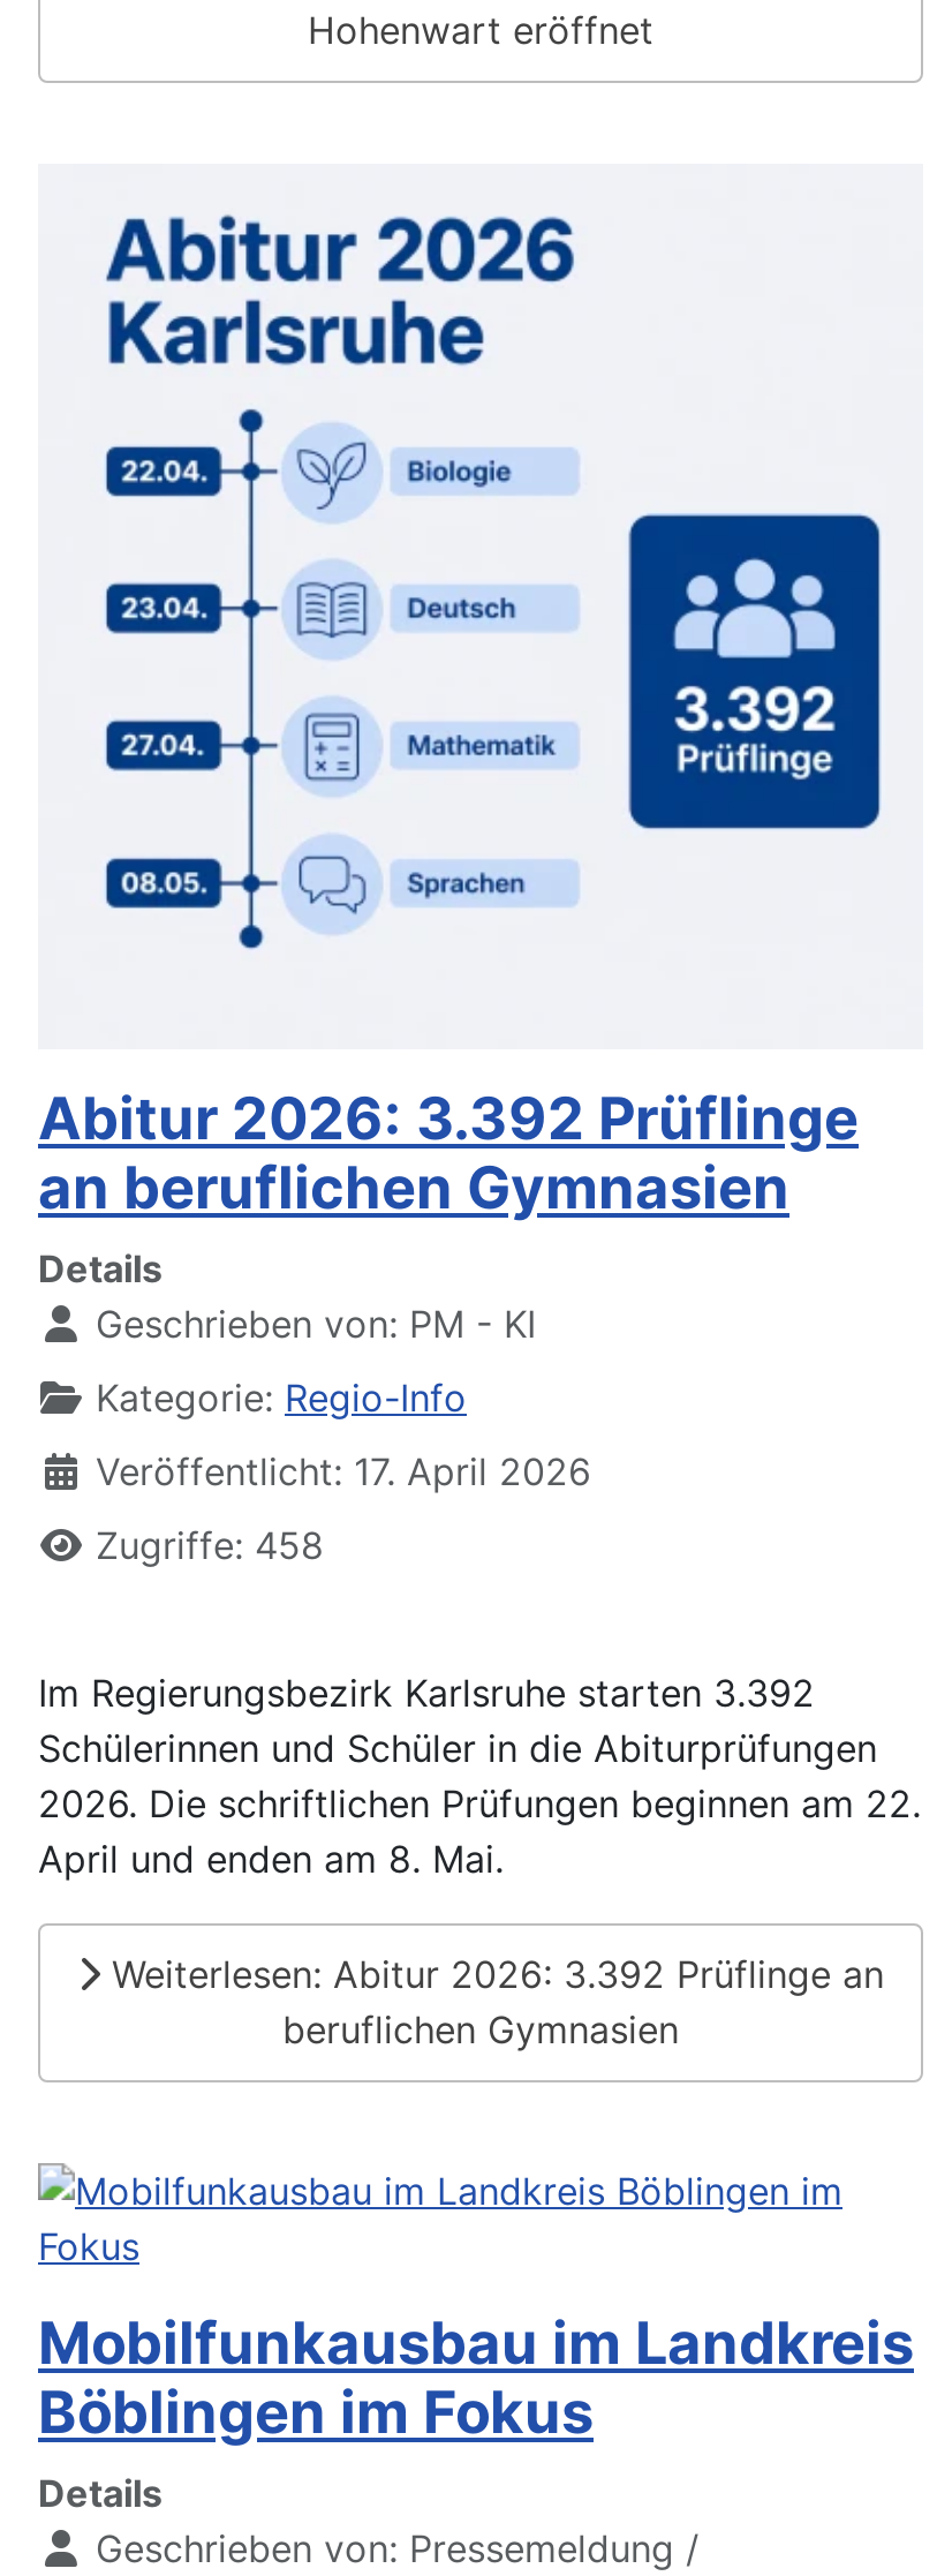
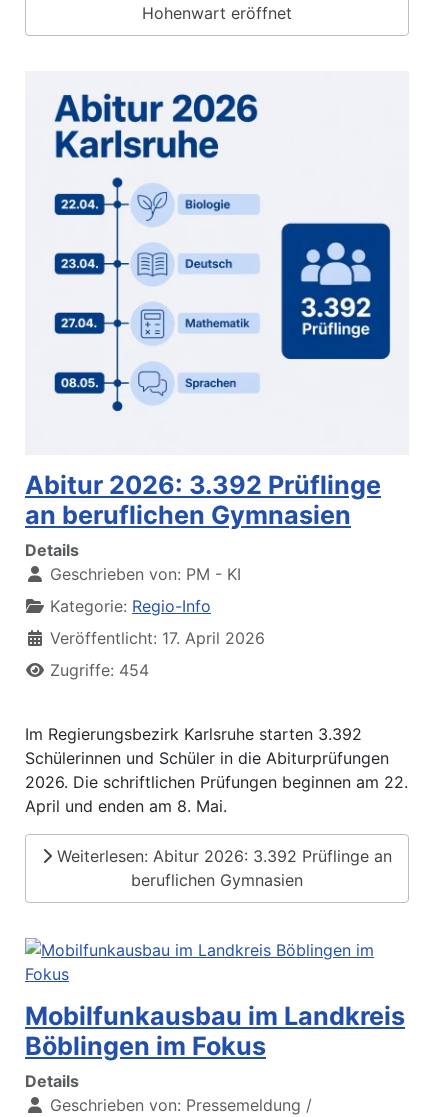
- Zugriffe: 458
+ Zugriffe: 454
